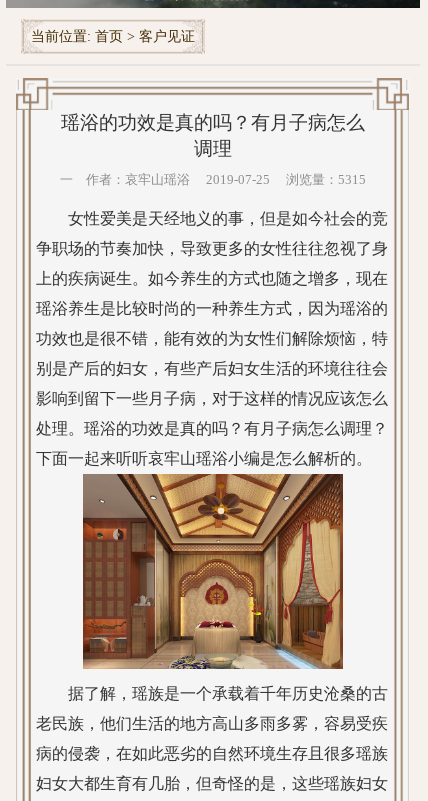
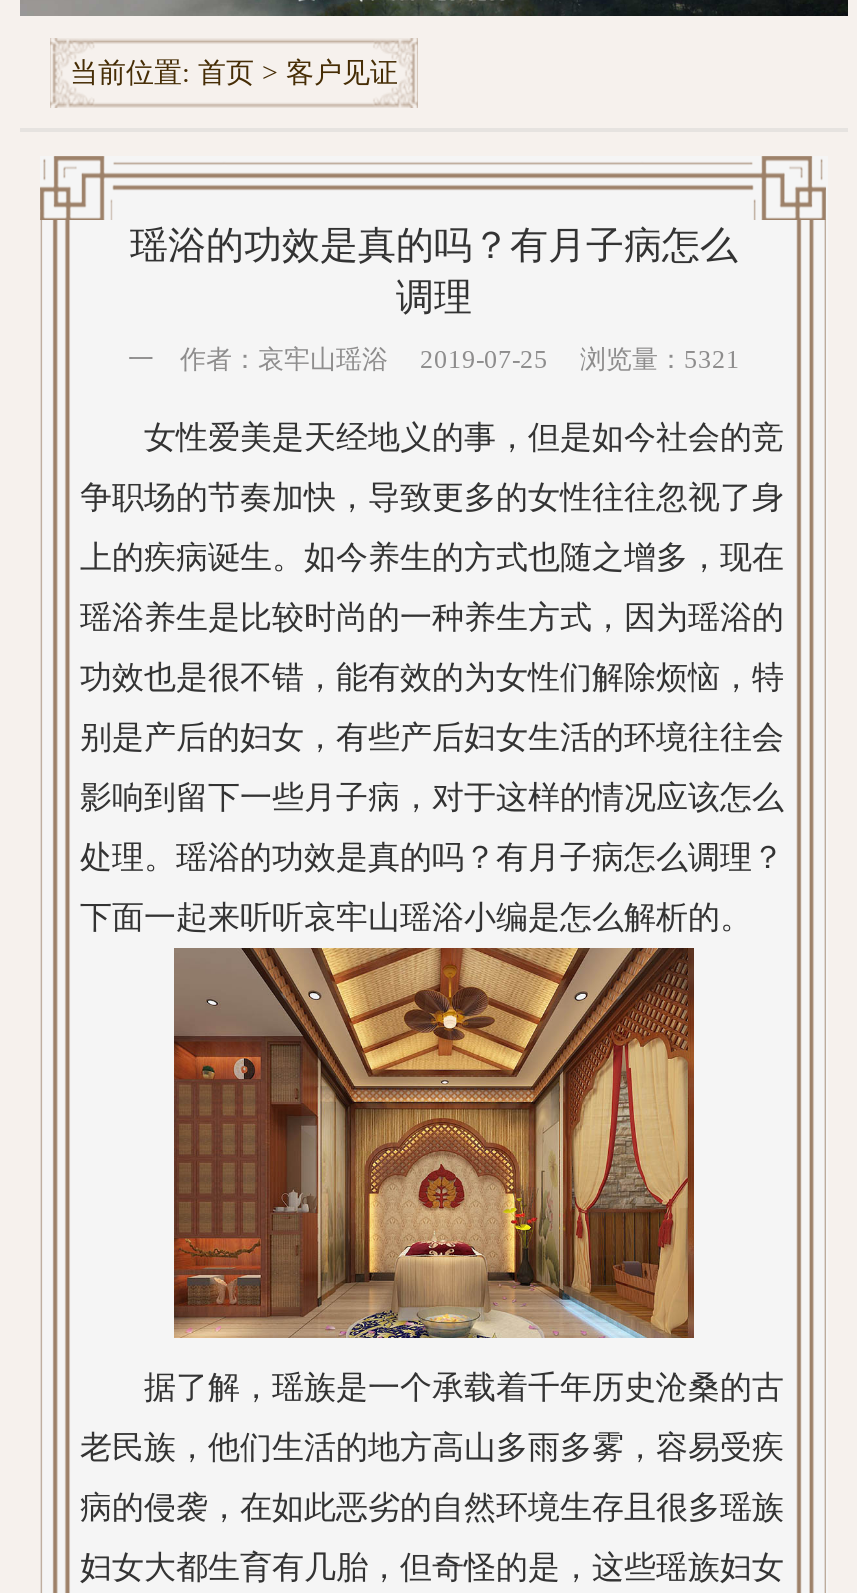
- 一 作者：哀牢山瑶浴 2019-07-25 浏览量：5315
+ 一 作者：哀牢山瑶浴 2019-07-25 浏览量：5321
